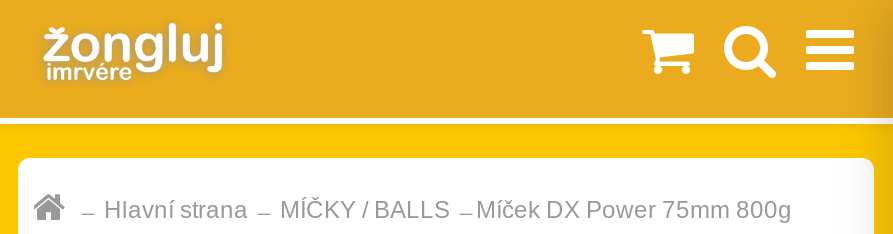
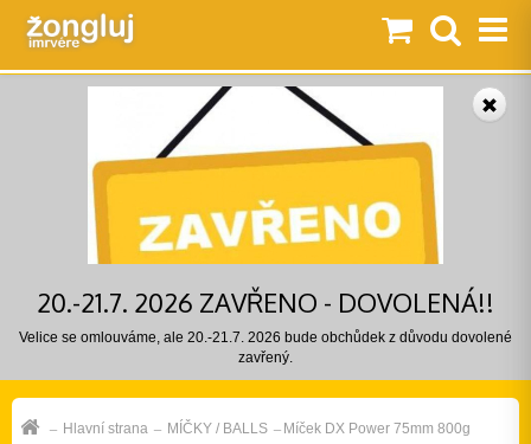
+ [image]
+ 20.-21.7. 2026 ZAVŘENO - DOVOLENÁ!!
+ Velice se omlouváme, ale 20.-21.7. 2026 bude obchůdek z důvodu dovolené
+ zavřený.
